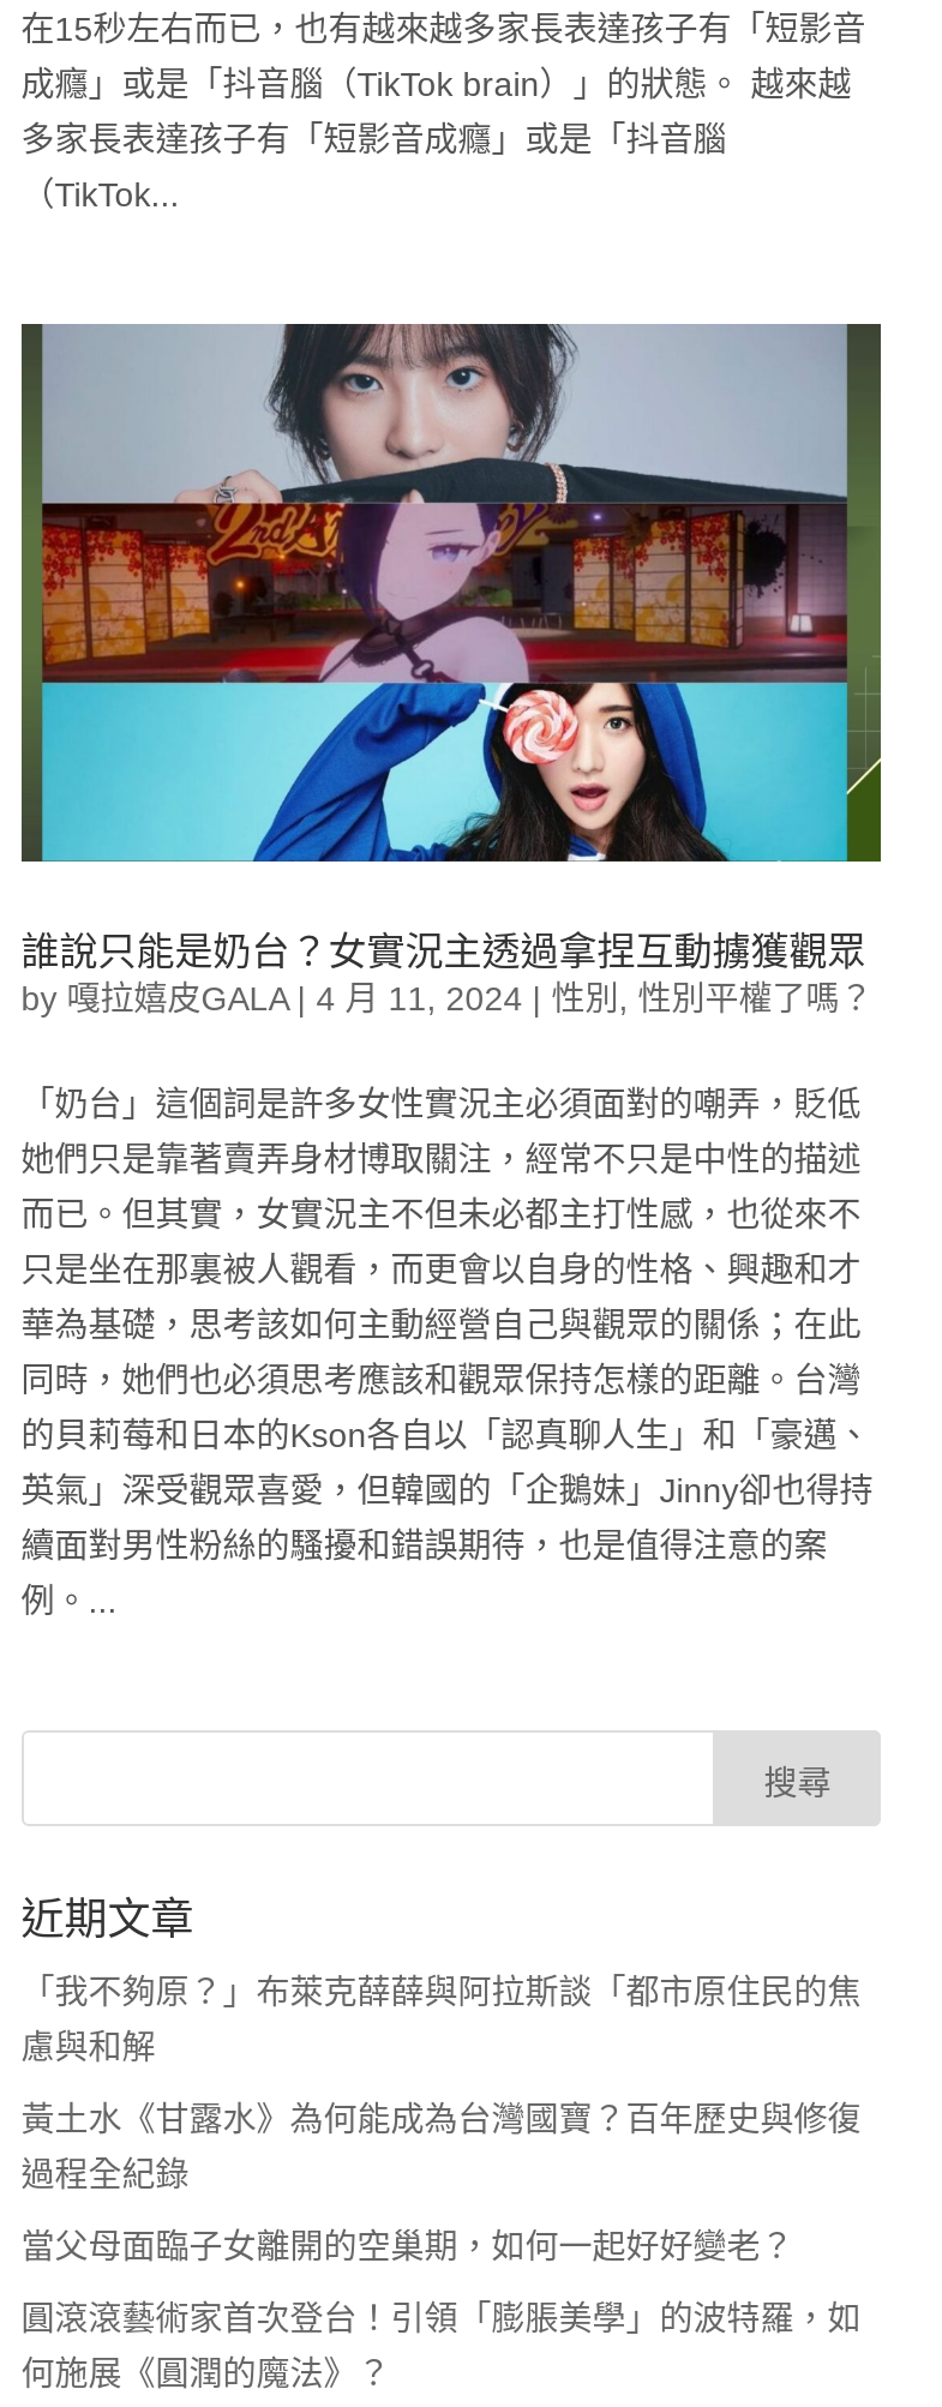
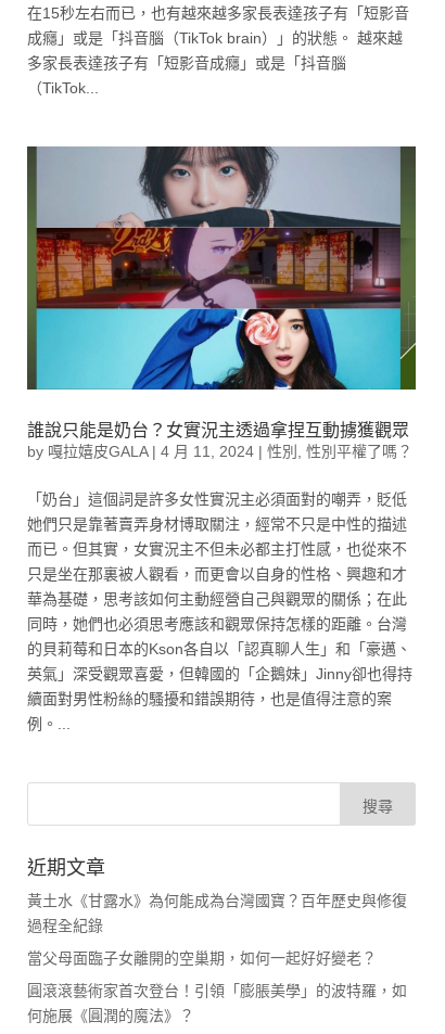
- 「我不夠原？」布萊克薛薛與阿拉斯談「都市原住民的焦
- 慮與和解
